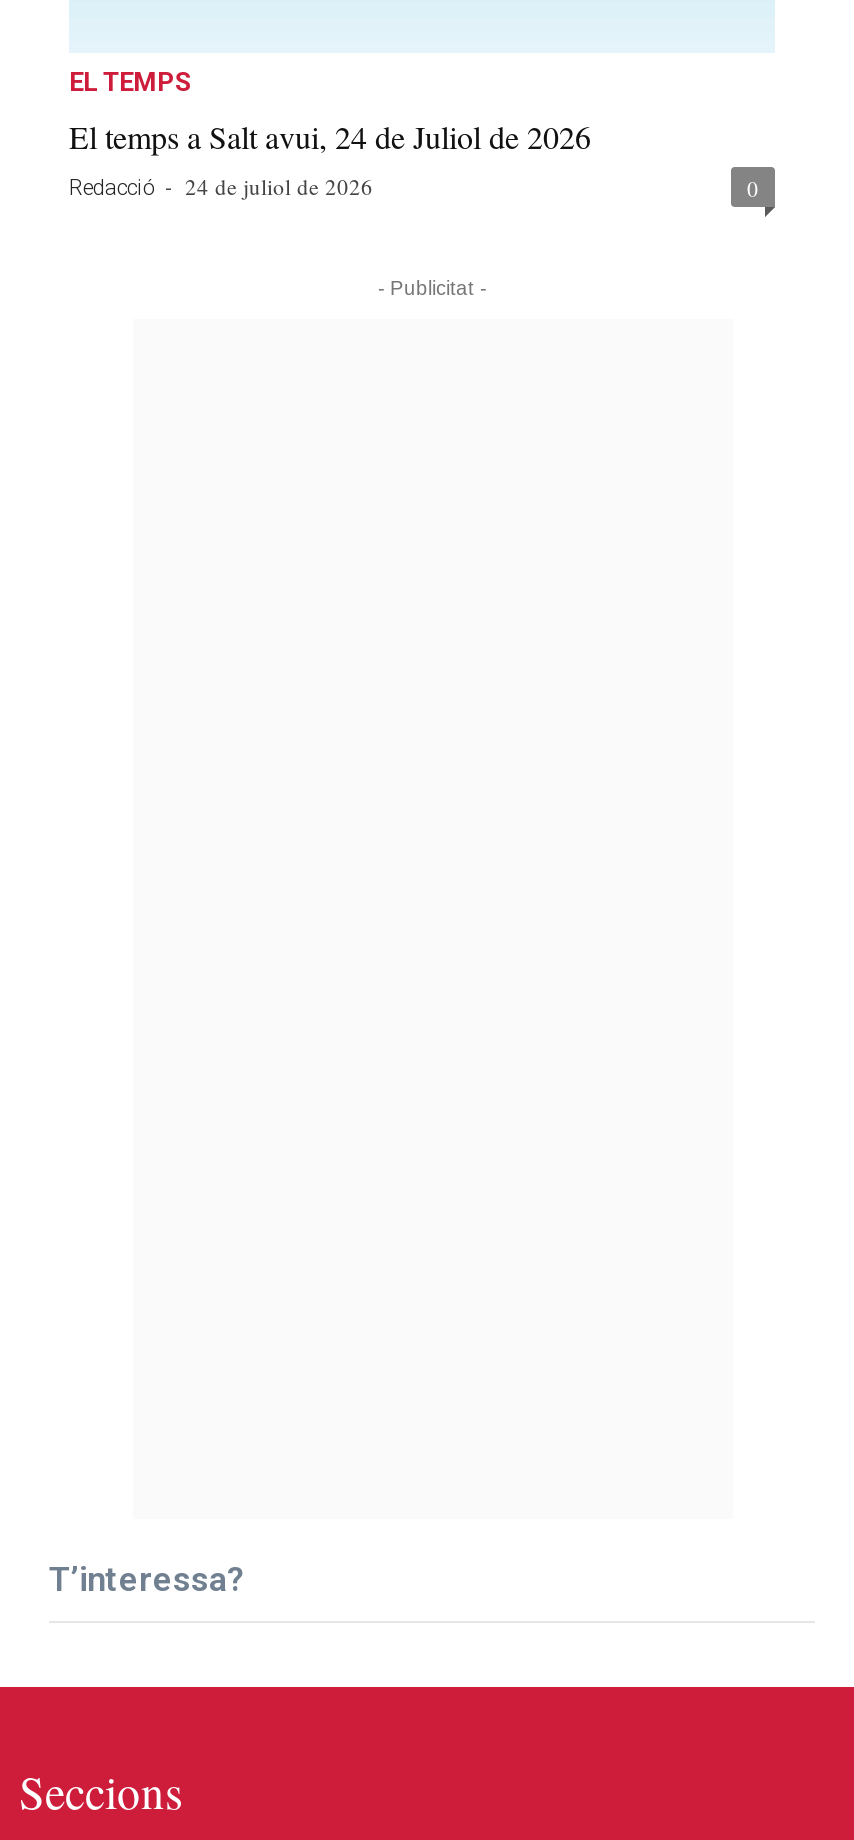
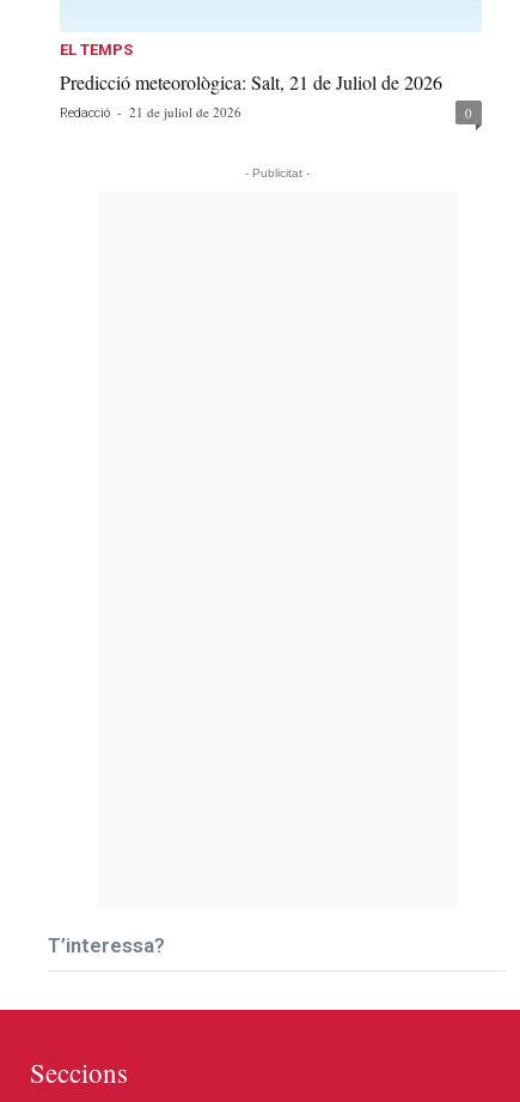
- El temps a Salt avui, 24 de Juliol de 2026
- Redacció - 24 de juliol de 2026
+ Predicció meteorològica: Salt, 21 de Juliol de 2026
+ Redacció - 21 de juliol de 2026
